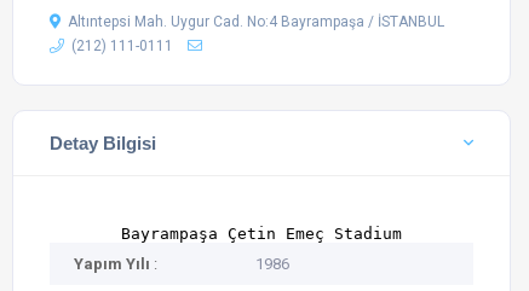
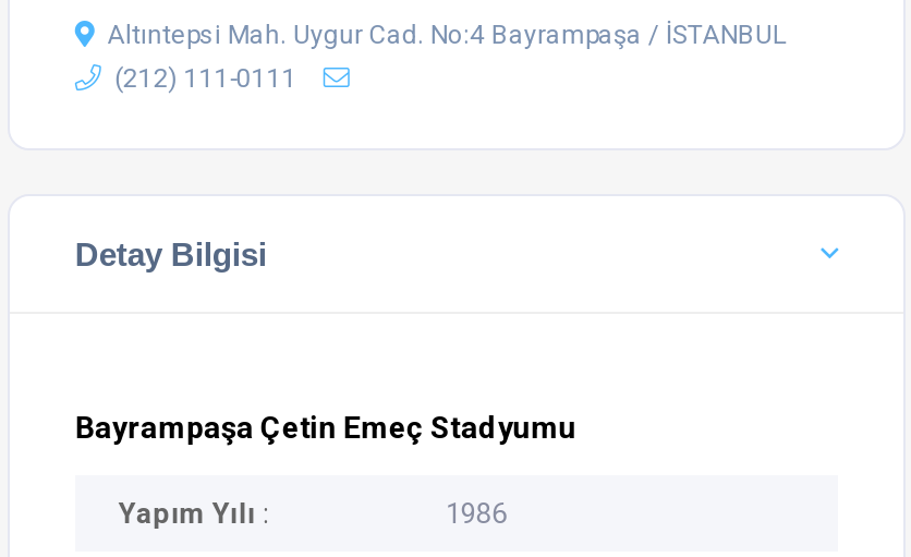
- Bayrampaşa Çetin Emeç Stadium
+ Bayrampaşa Çetin Emeç Stadyumu
